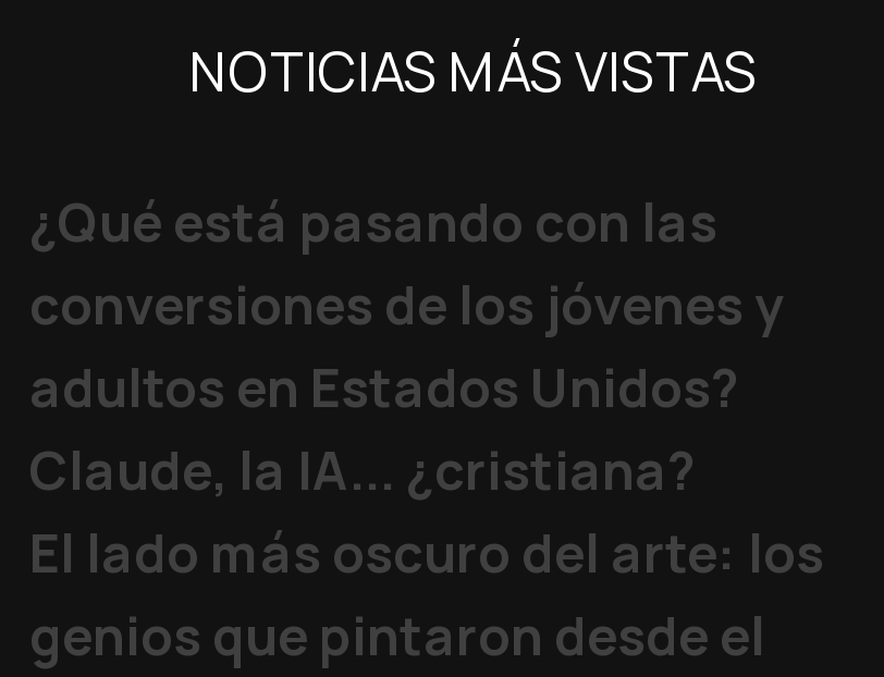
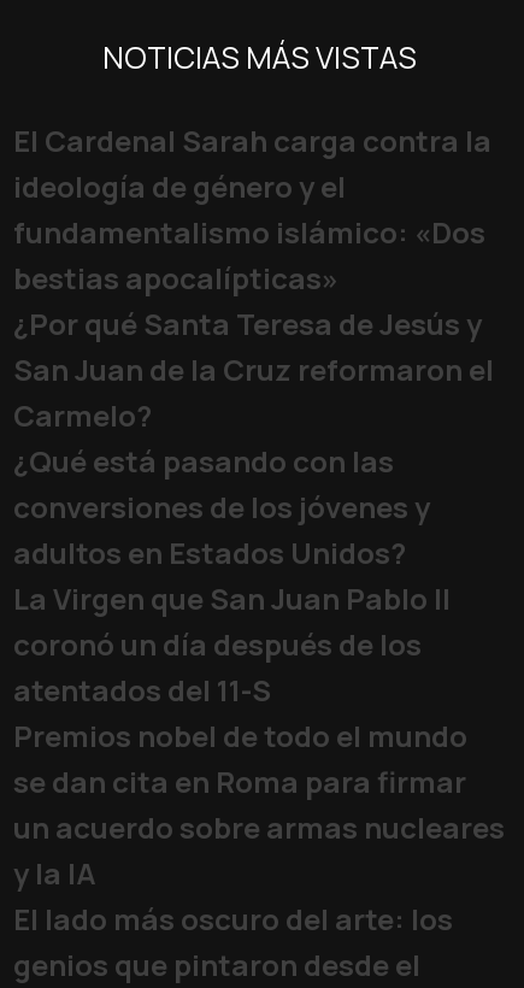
+ El Cardenal Sarah carga contra la
+ ideología de género y el
+ fundamentalismo islámico: «Dos
+ bestias apocalípticas»
+ ¿Por qué Santa Teresa de Jesús y
+ San Juan de la Cruz reformaron el
+ Carmelo?

- Claude, la IA... ¿cristiana?
+ La Virgen que San Juan Pablo II
+ coronó un día después de los
+ atentados del 11-S
+ Premios nobel de todo el mundo
+ se dan cita en Roma para firmar
+ un acuerdo sobre armas nucleares
+ y la IA
